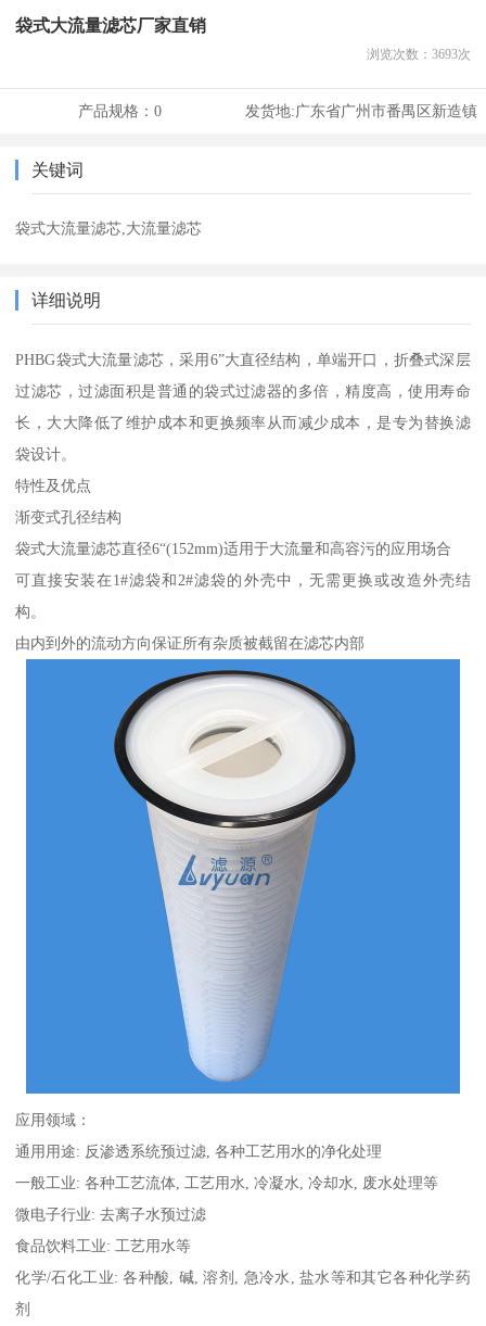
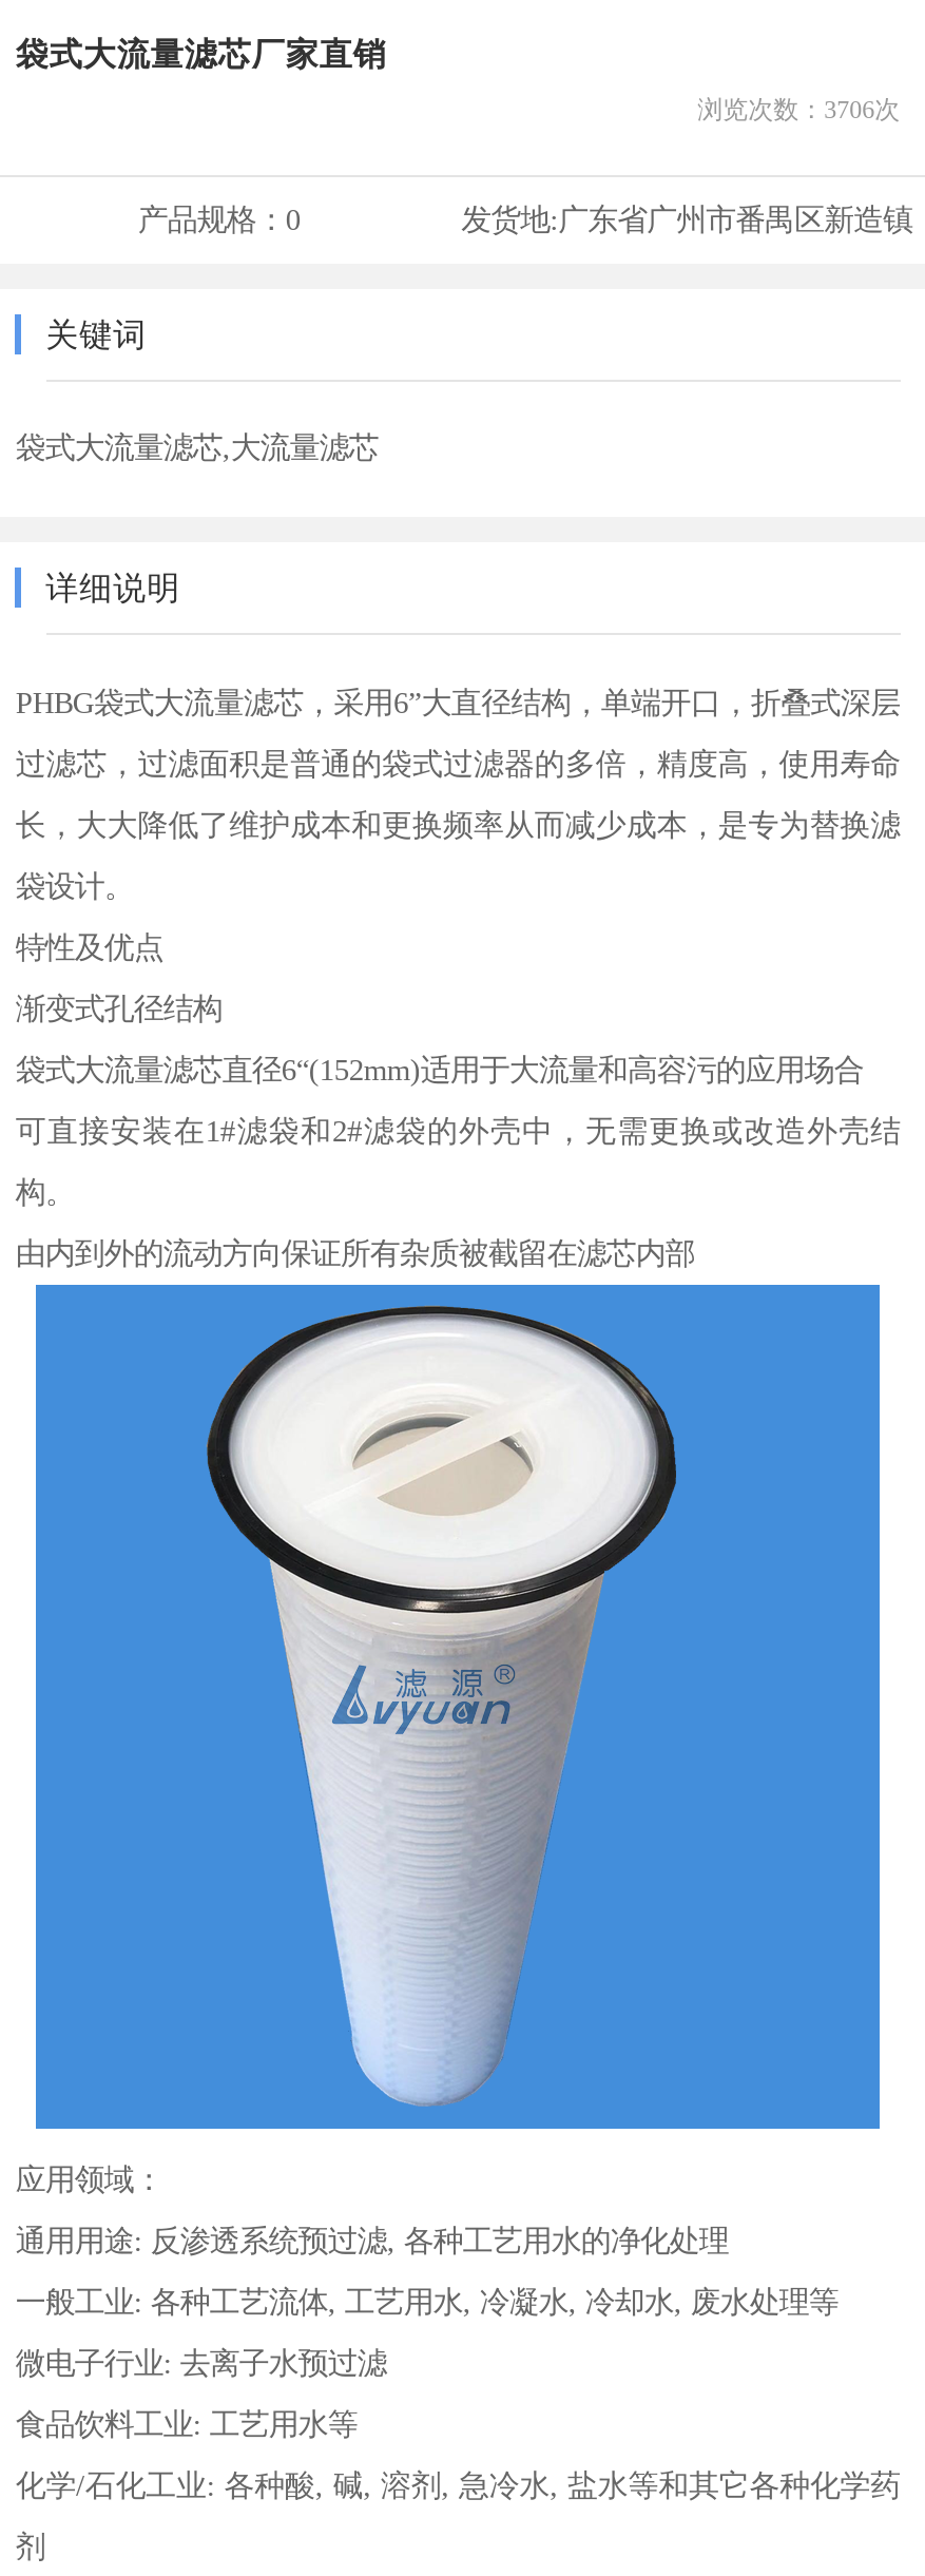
- 浏览次数：3693次
+ 浏览次数：3706次
